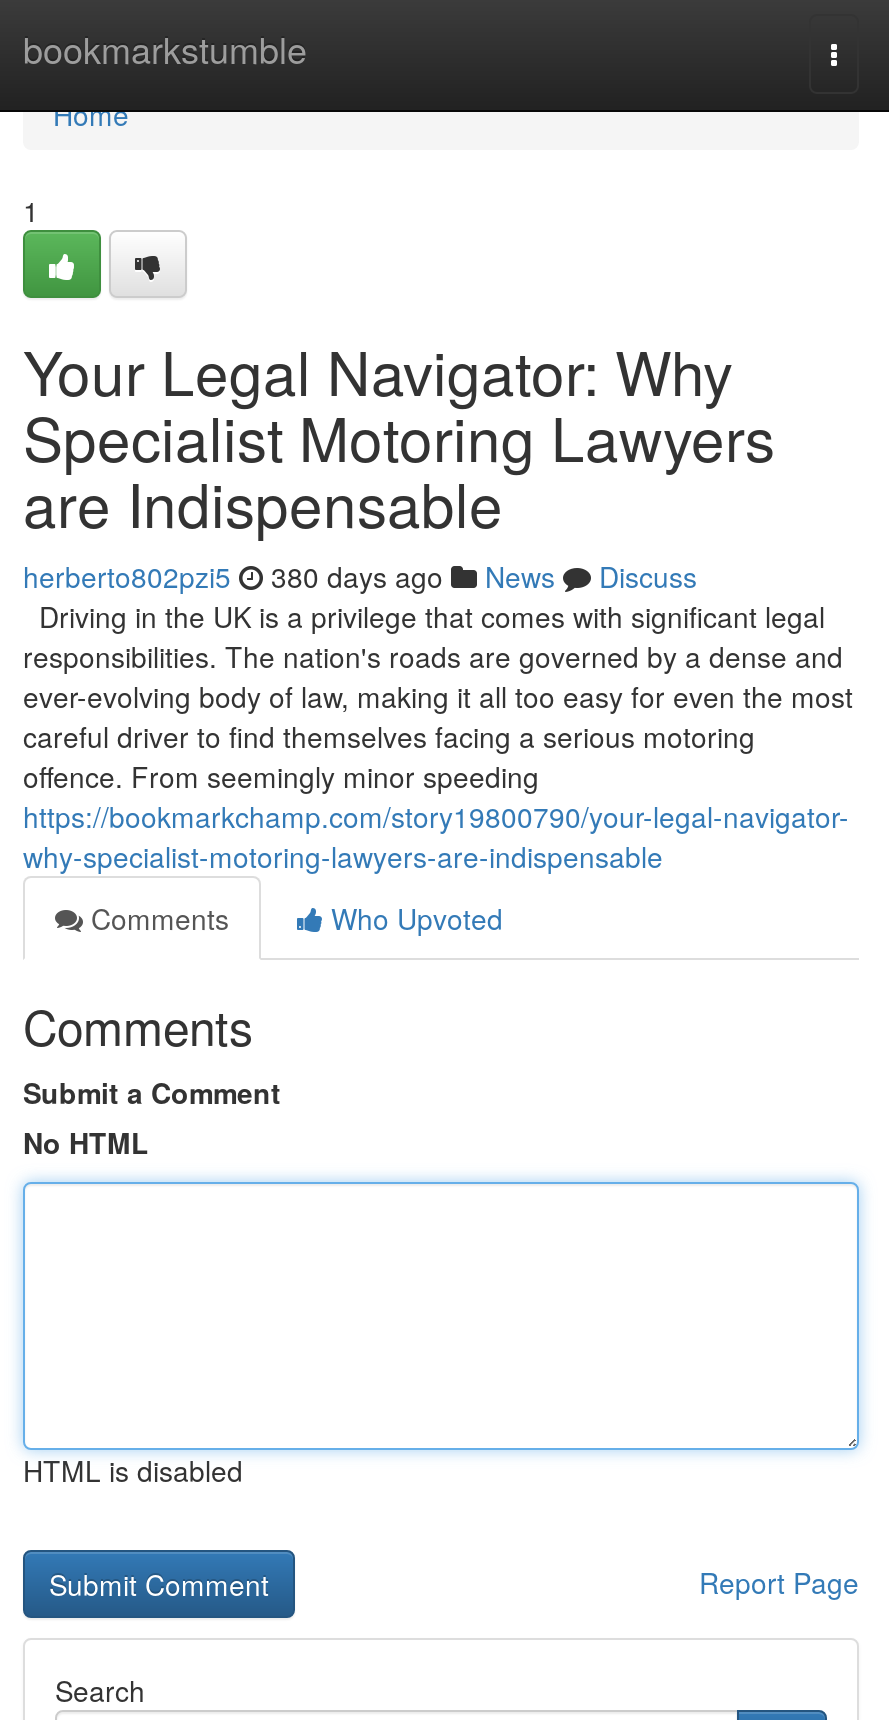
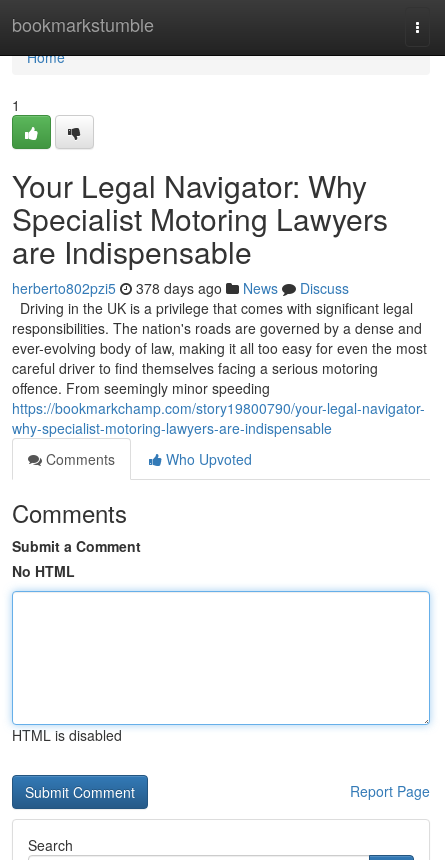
- herberto802pzi5 380 days ago News Discuss
+ herberto802pzi5 378 days ago News Discuss
